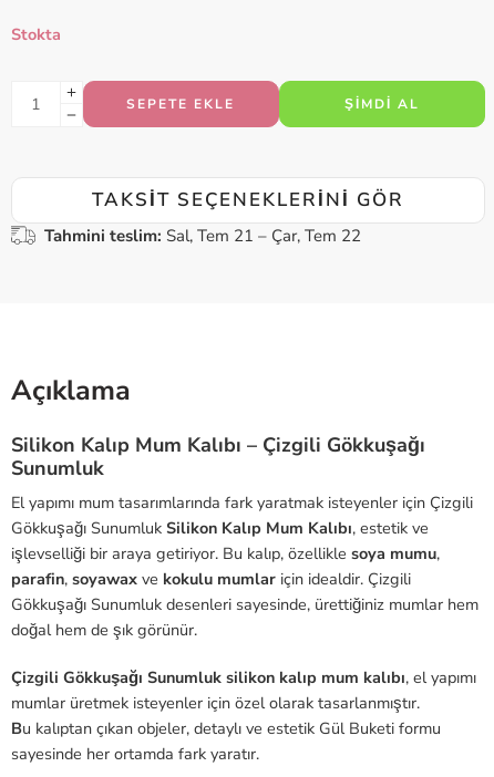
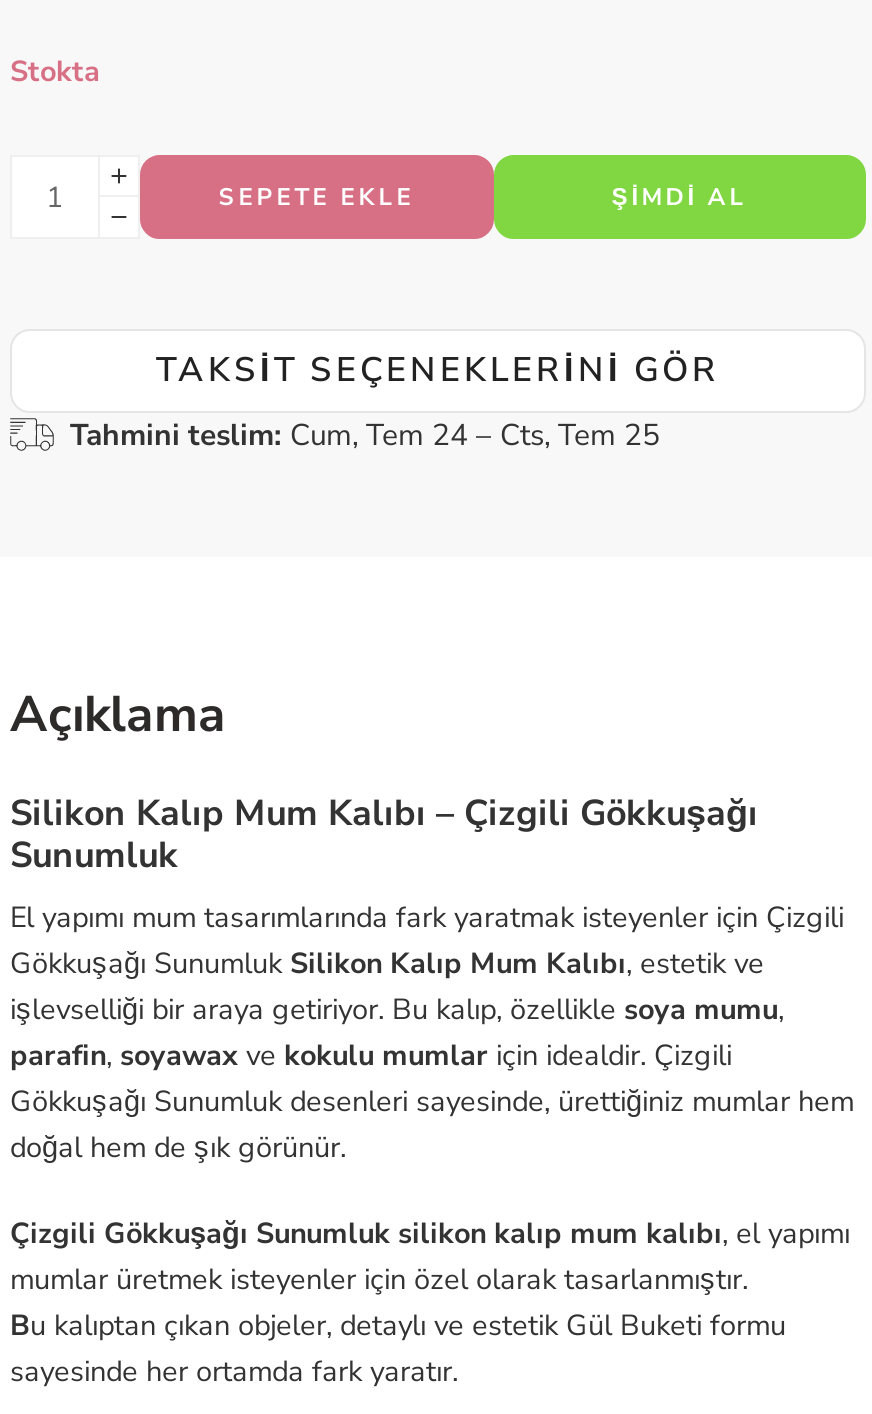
- Tahmini teslim: Sal, Tem 21 – Çar, Tem 22
+ Tahmini teslim: Cum, Tem 24 – Cts, Tem 25
